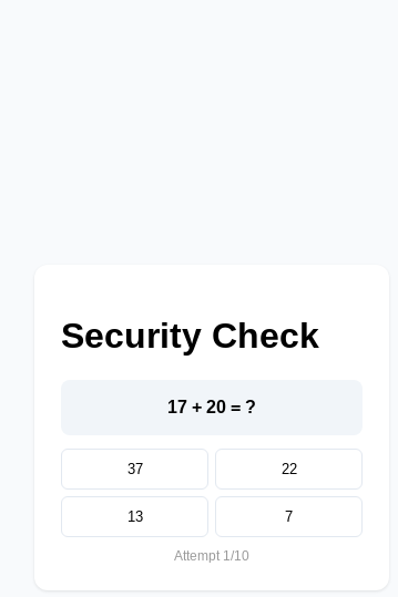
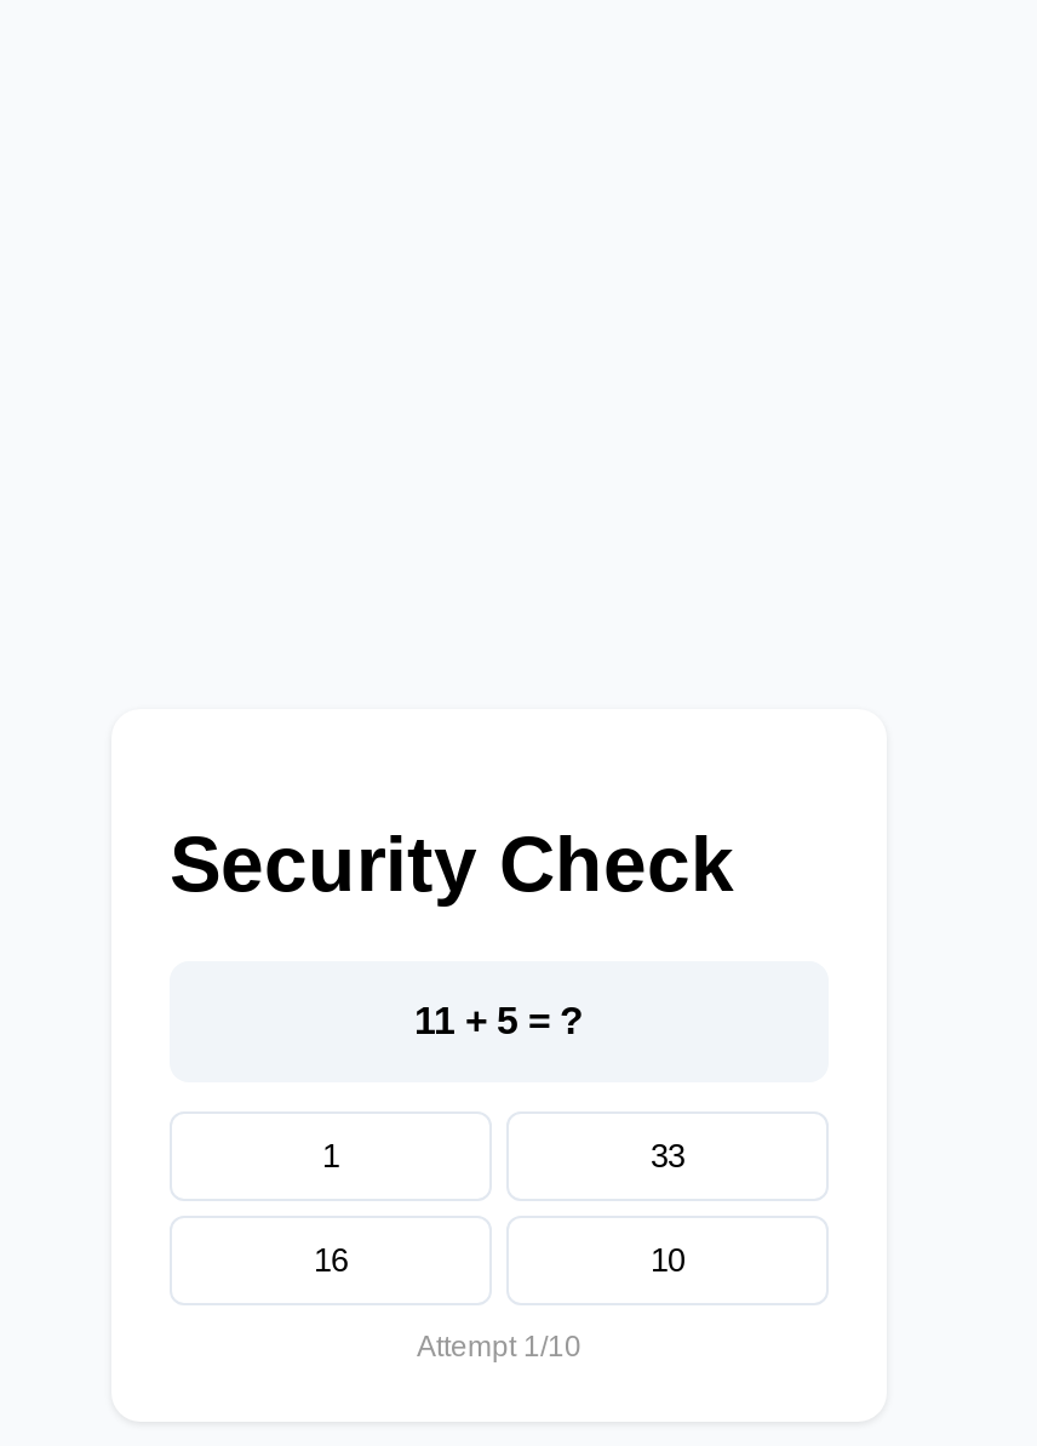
- 17 + 20 = ?
+ 11 + 5 = ?

- 37
+ 1

- 22
+ 33

- 13
+ 16

- 7
+ 10
